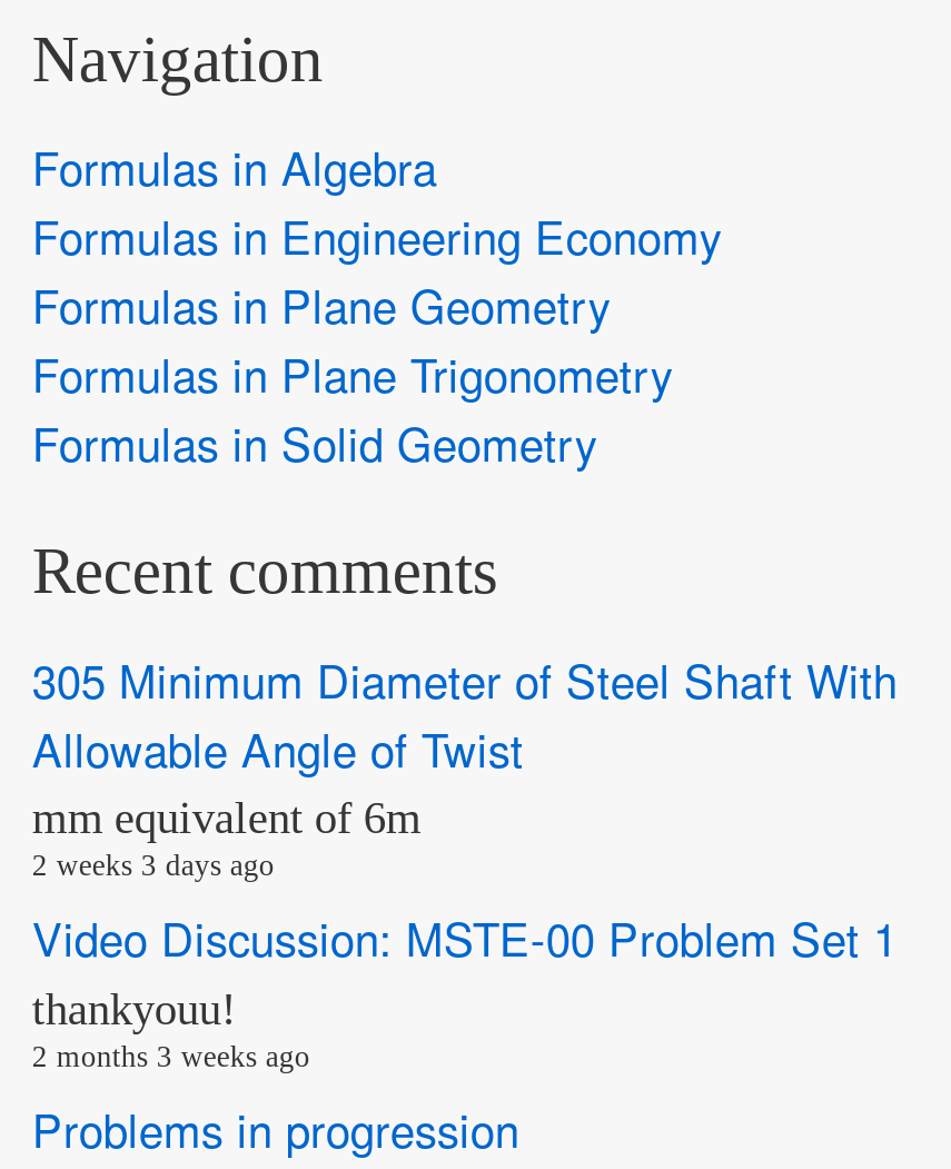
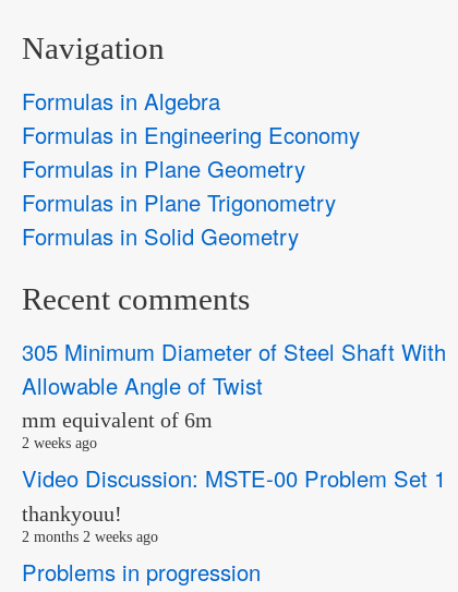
- 2 weeks 3 days ago
+ 2 weeks ago

- 2 months 3 weeks ago
+ 2 months 2 weeks ago
